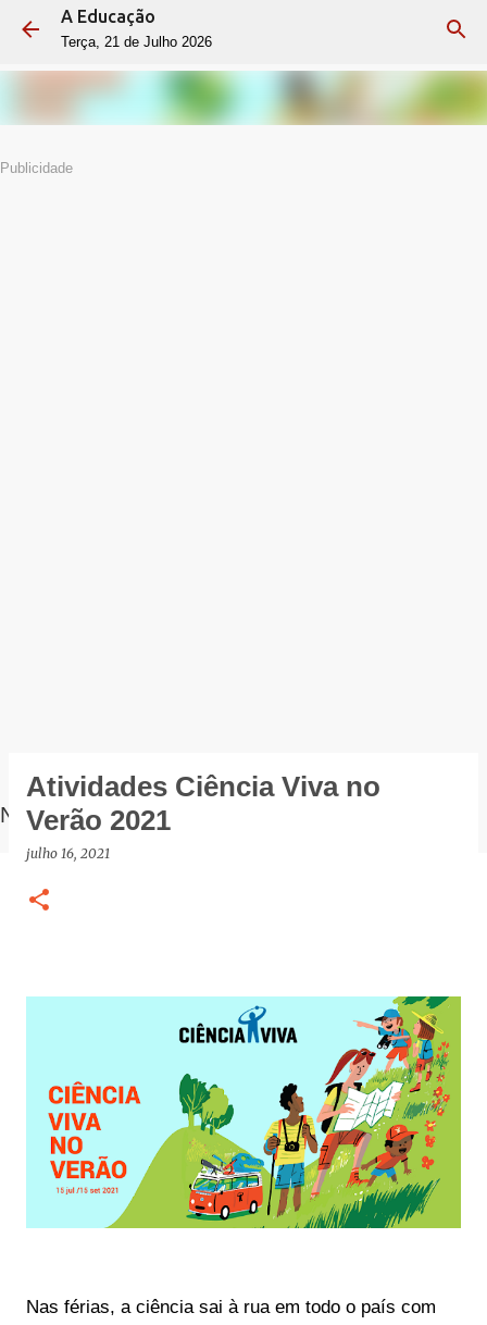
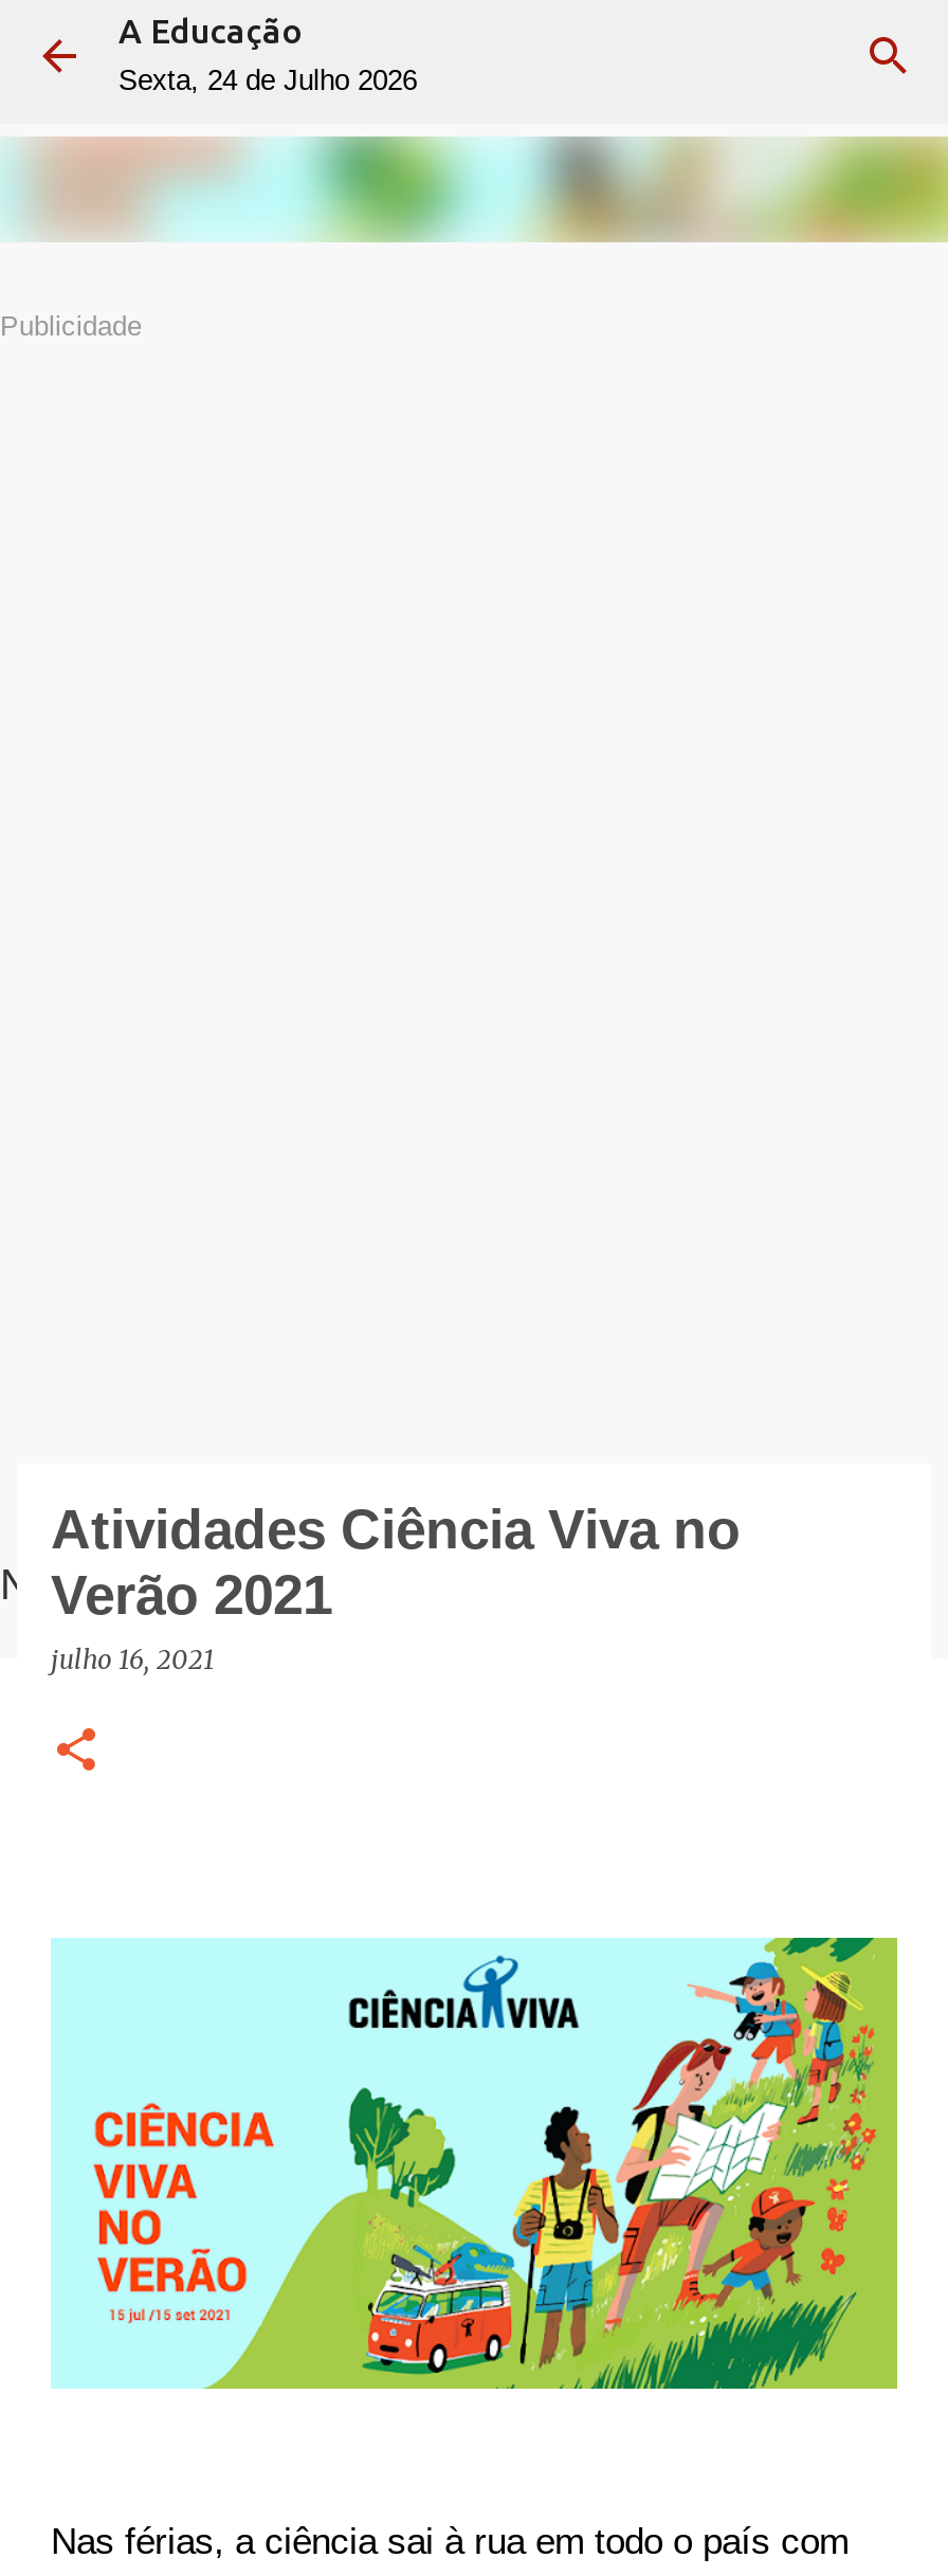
- Terça, 21 de Julho 2026
+ Sexta, 24 de Julho 2026
